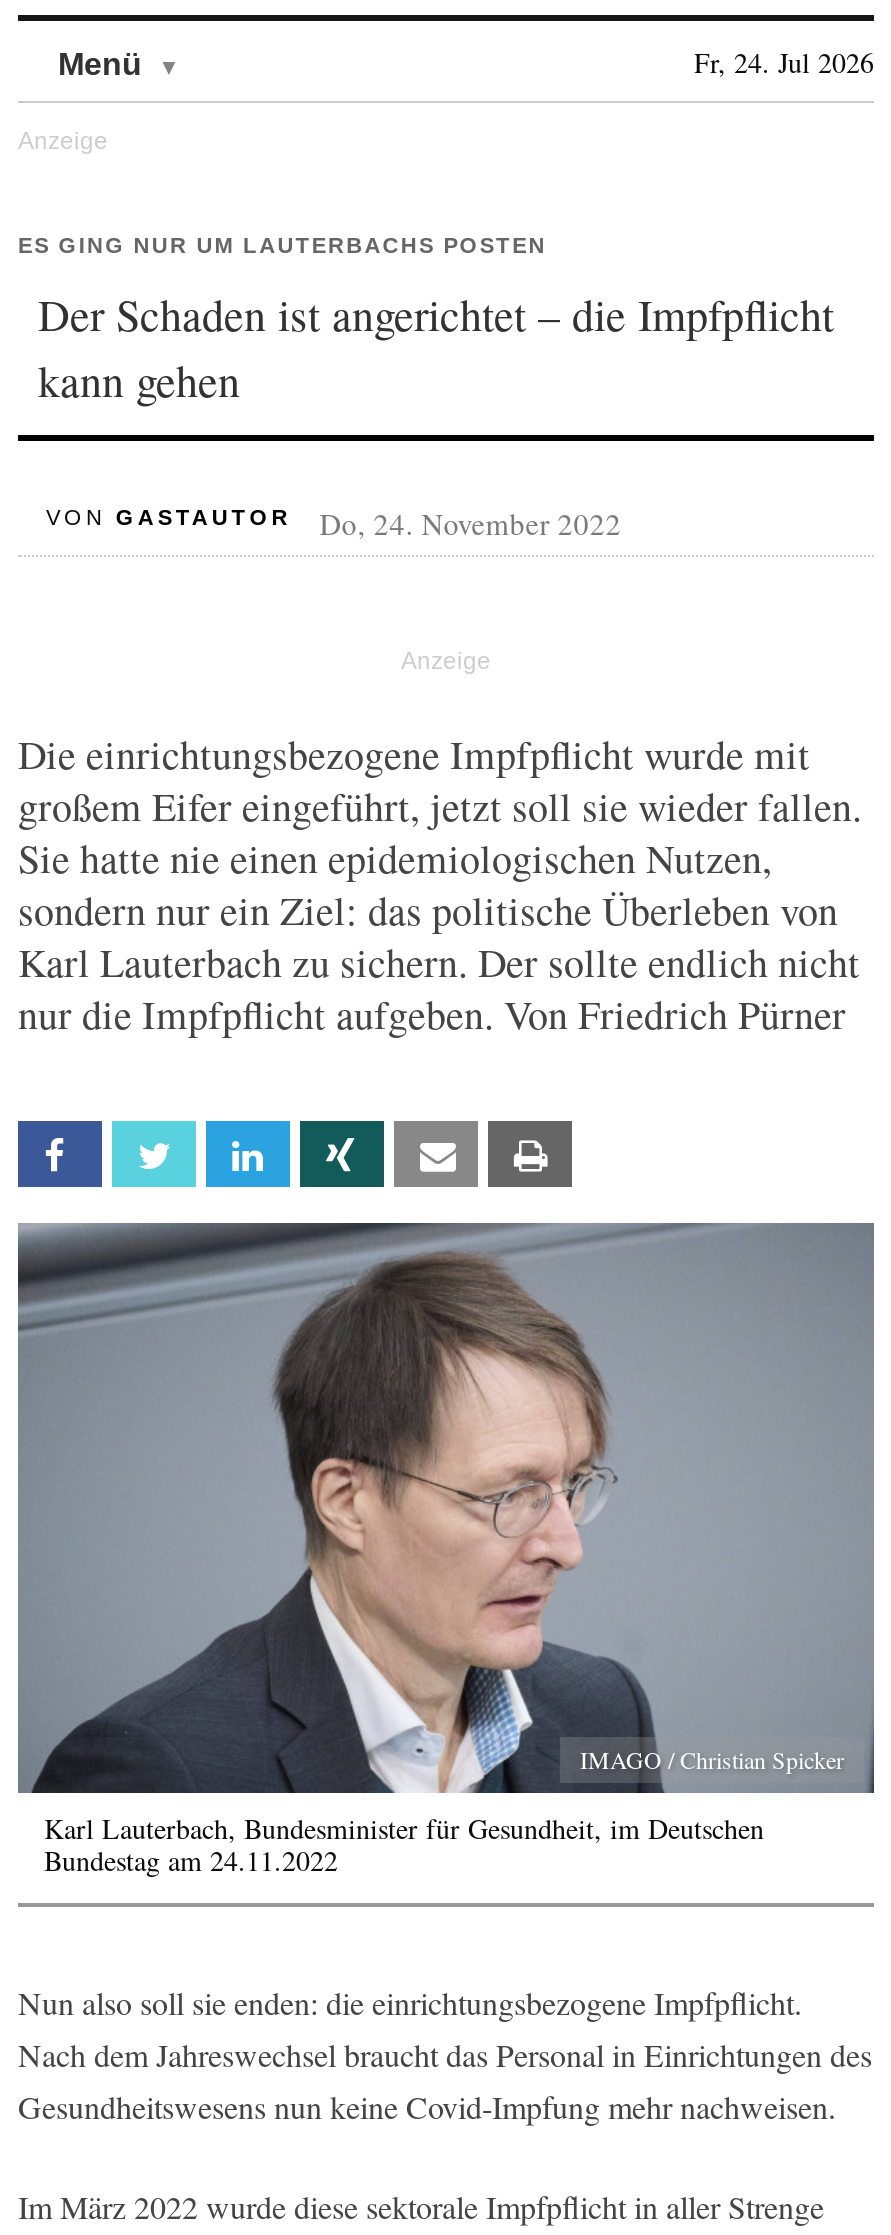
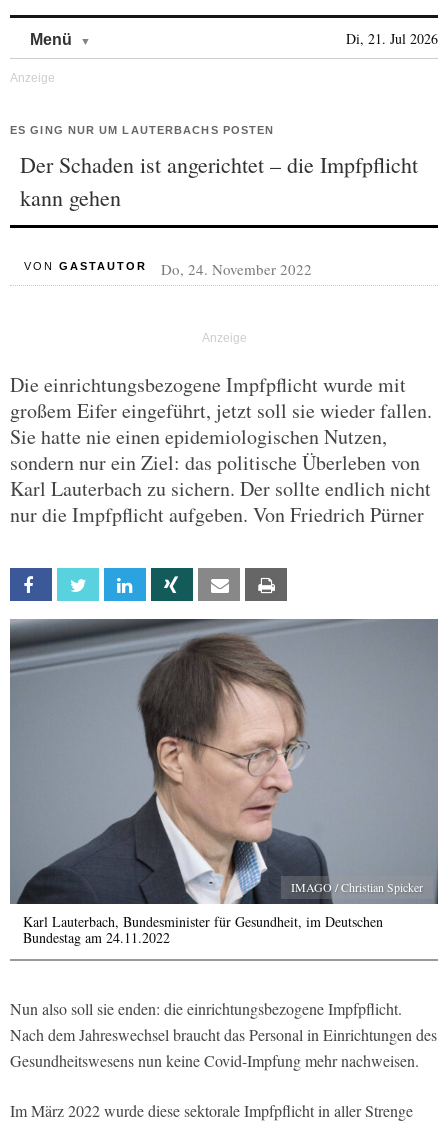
- Fr, 24. Jul 2026
+ Di, 21. Jul 2026
